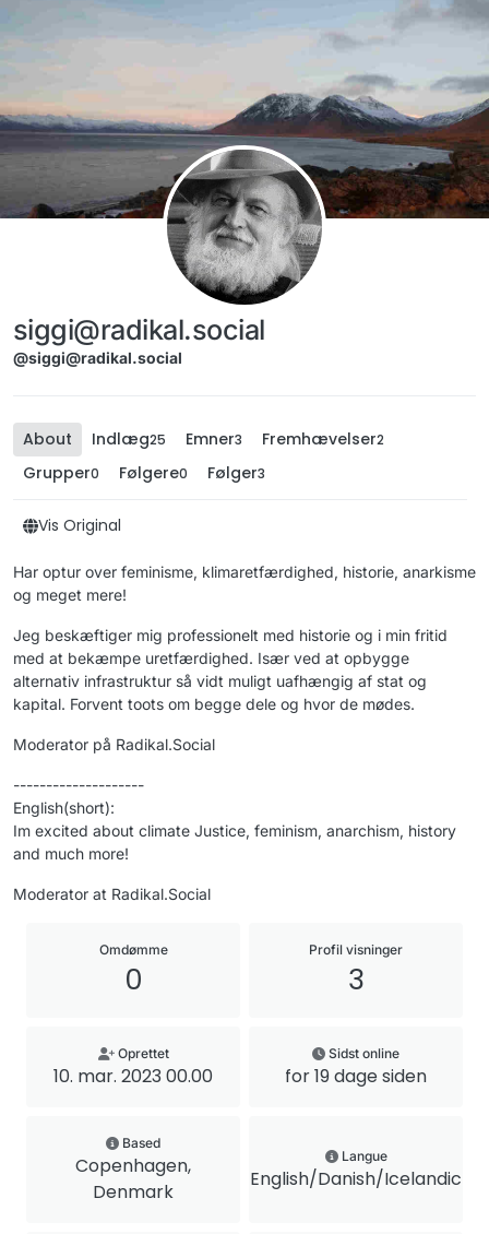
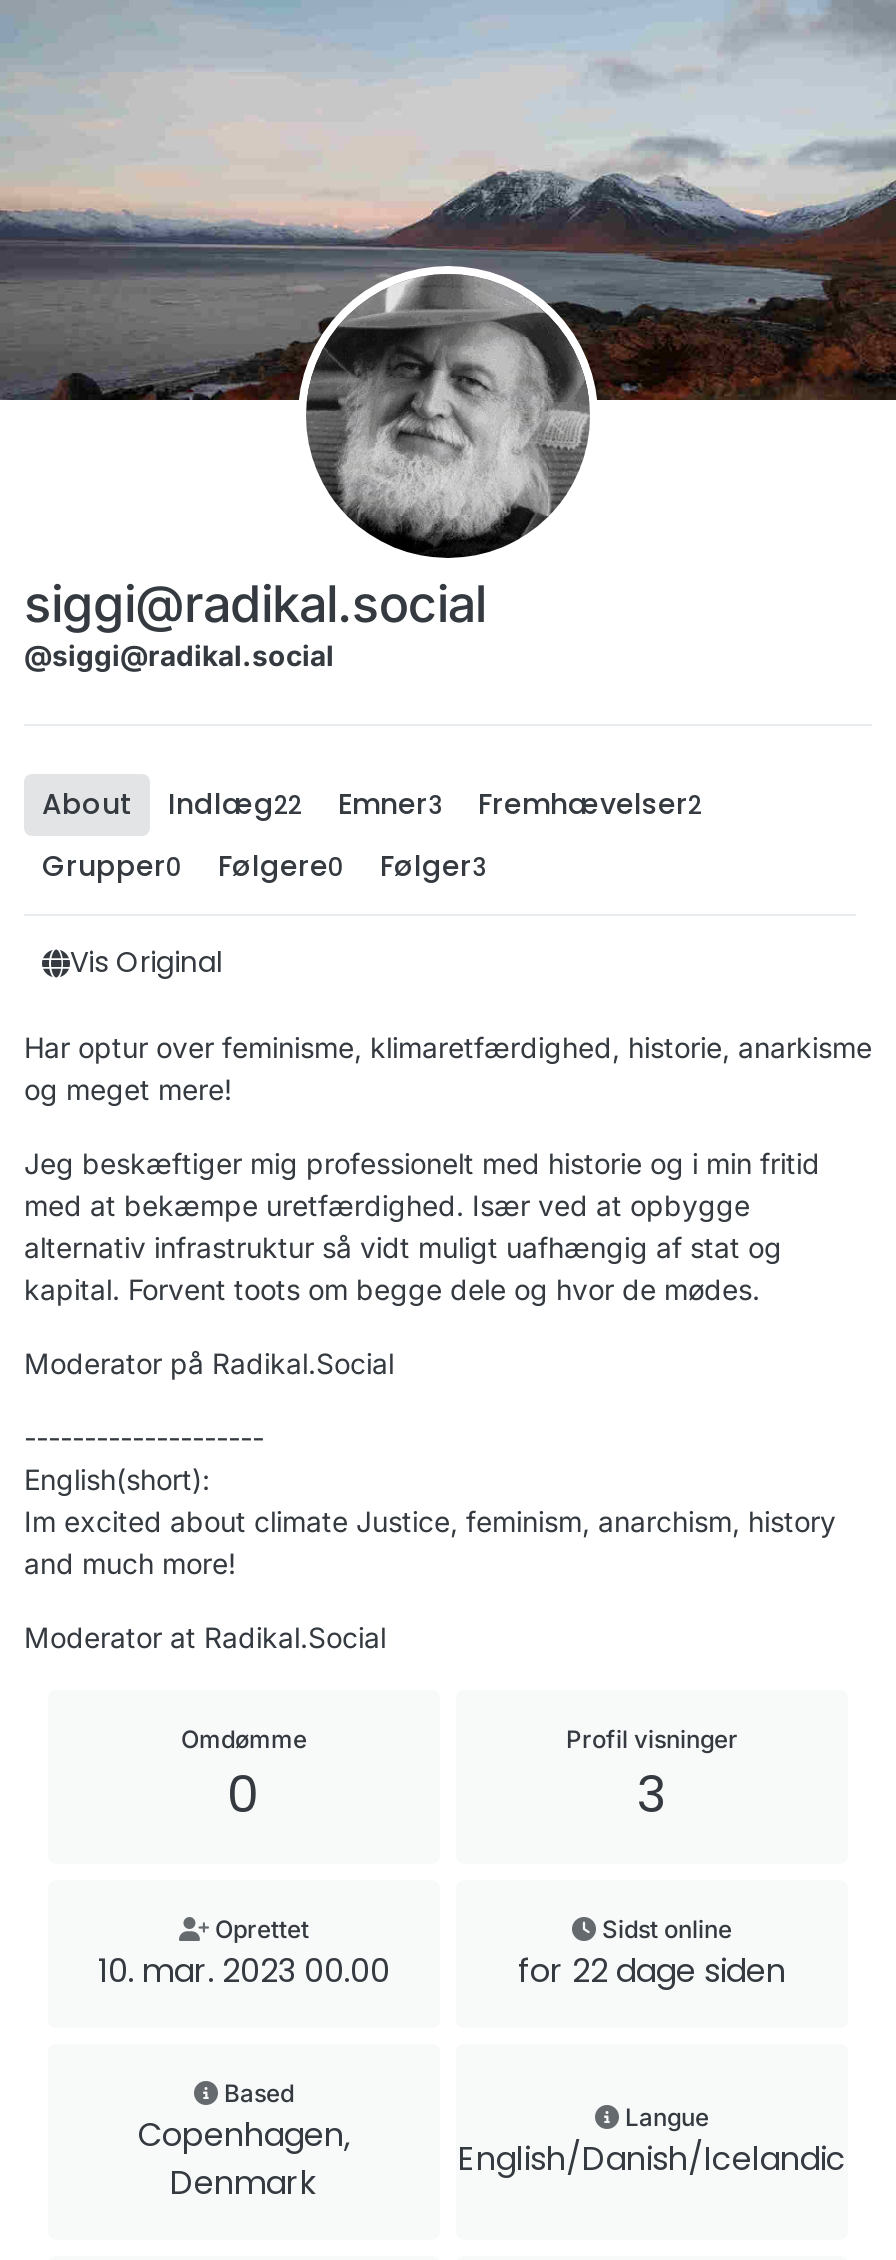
- About Indlæg25 Emner3 Fremhævelser2
+ About Indlæg22 Emner3 Fremhævelser2

- for 19 dage siden
+ for 22 dage siden
